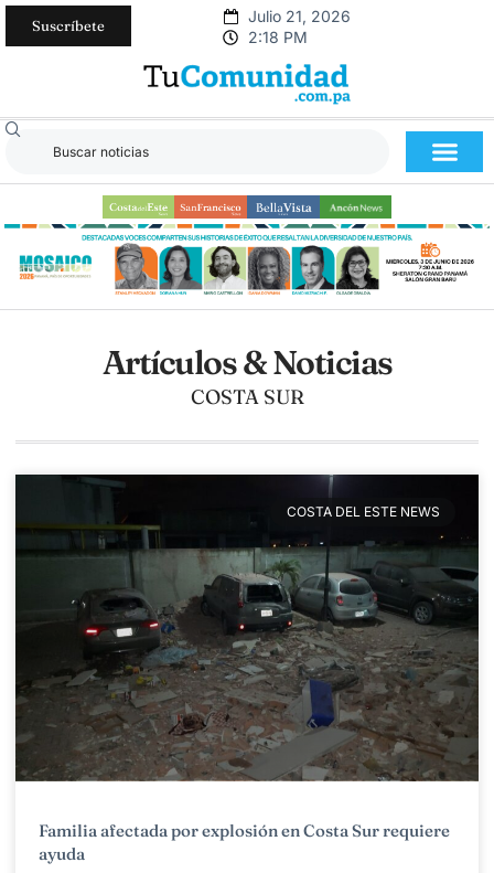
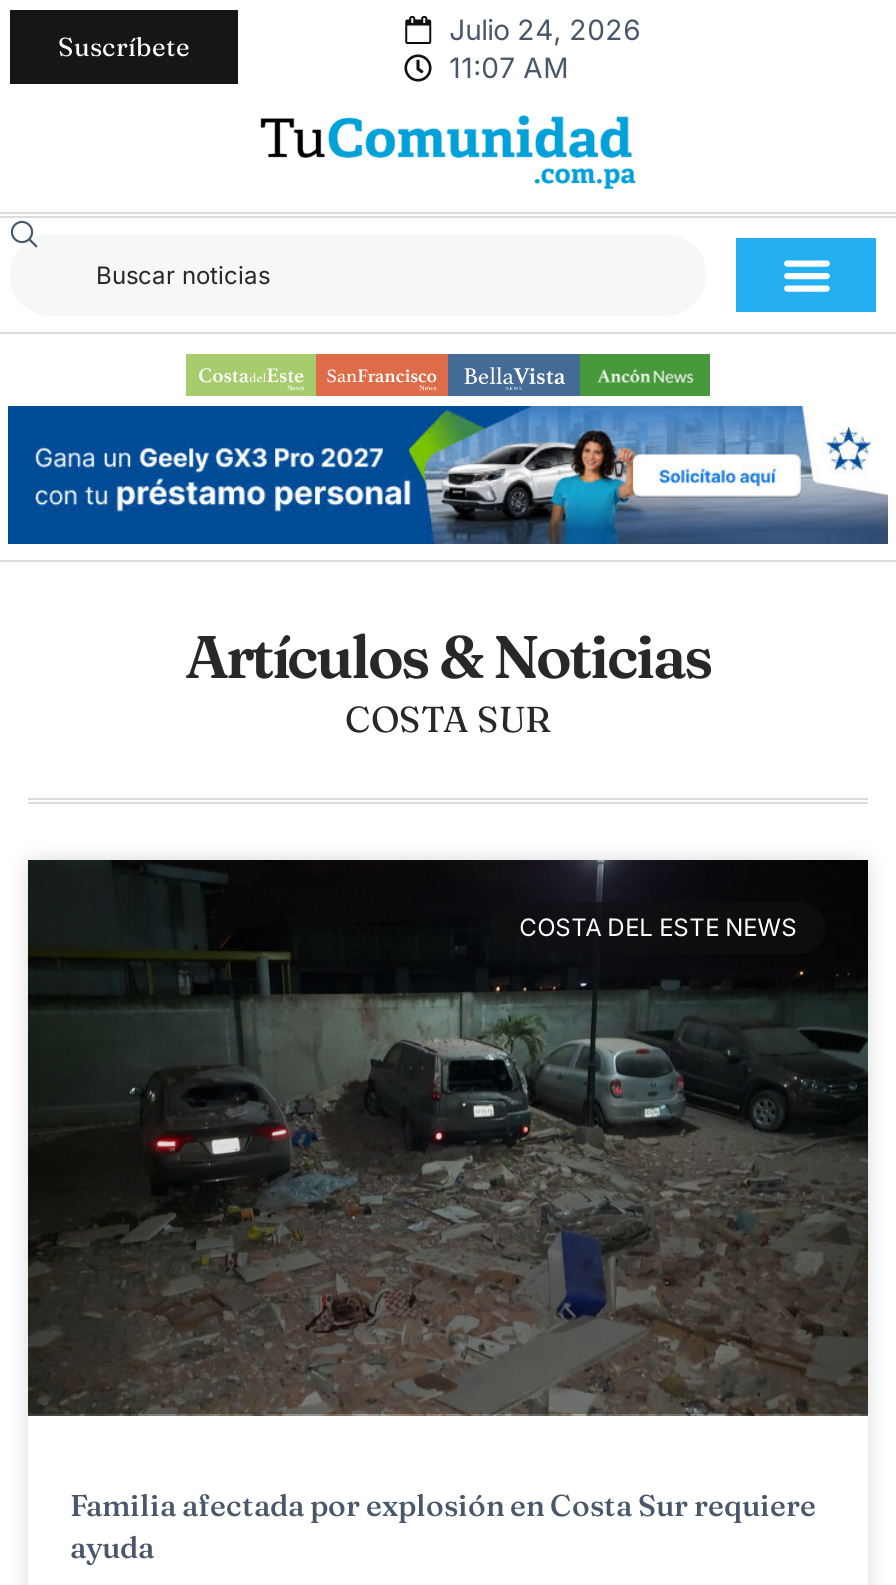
- Julio 21, 2026
- 2:18 PM
+ Julio 24, 2026
+ 11:07 AM

- [image]
+ [image]
